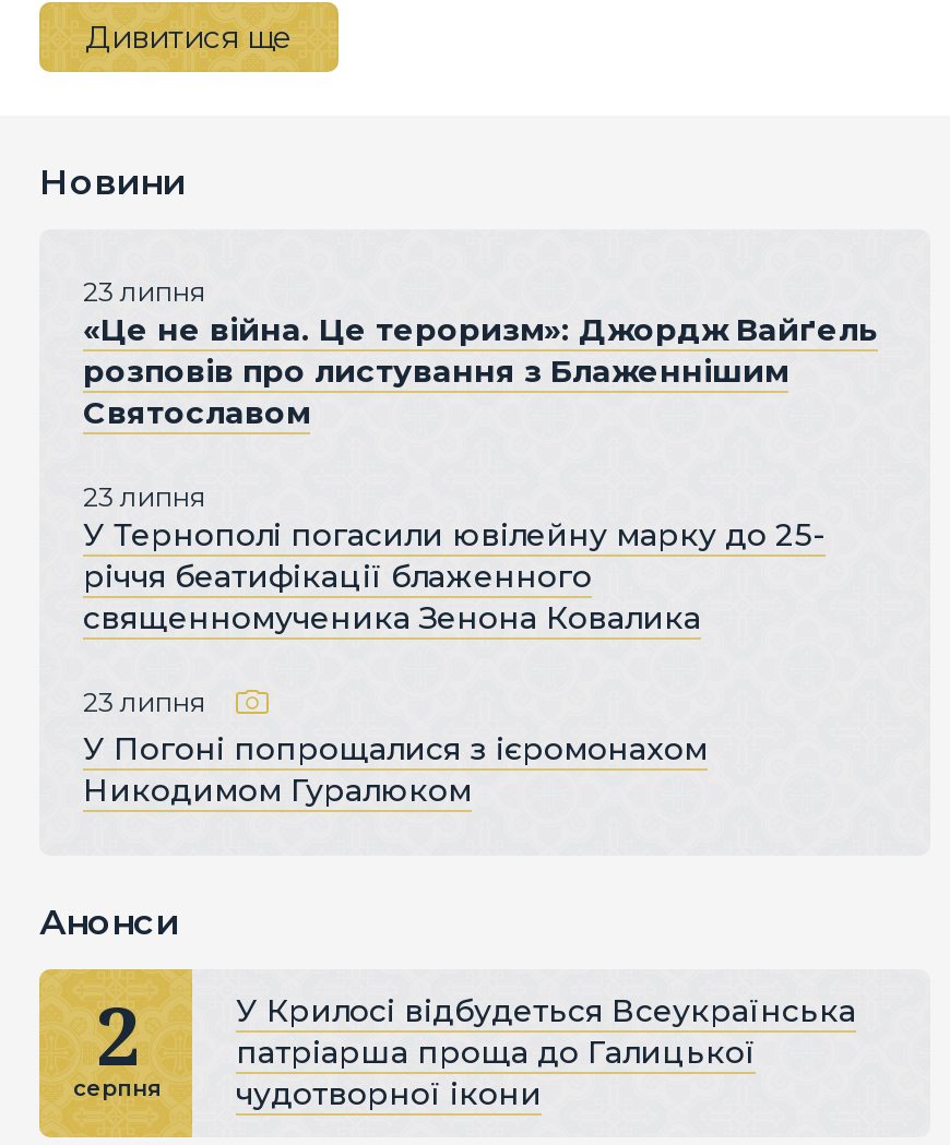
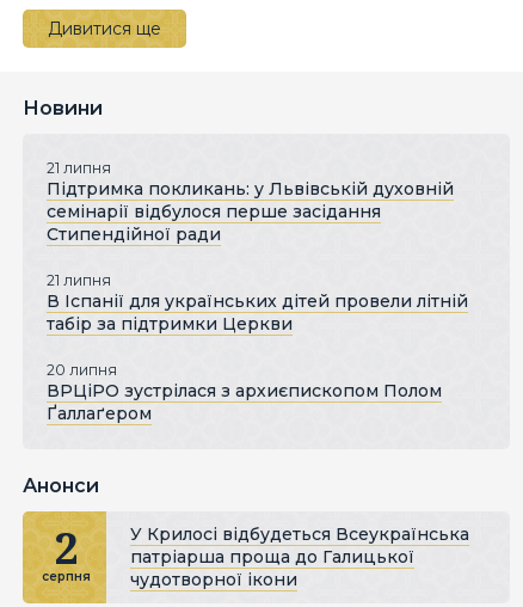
- 23 липня
- «Це не війна. Це тероризм»: Джордж Вайґель
- розповів про листування з Блаженнішим
- Святославом
+ 21 липня
+ Підтримка покликань: у Львівській духовній
+ семінарії відбулося перше засідання
+ Стипендійної ради

- 23 липня
- У Тернополі погасили ювілейну марку до 25-
- річчя беатифікації блаженного
- священномученика Зенона Ковалика
+ 21 липня
+ В Іспанії для українських дітей провели літній
+ табір за підтримки Церкви

- 23 липня
- У Погоні попрощалися з ієромонахом
- Никодимом Гуралюком
+ 20 липня
+ ВРЦіРО зустрілася з архиєпископом Полом
+ Ґаллаґером
